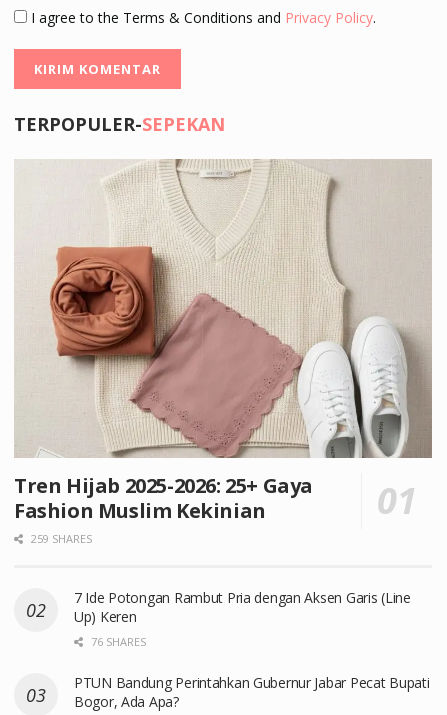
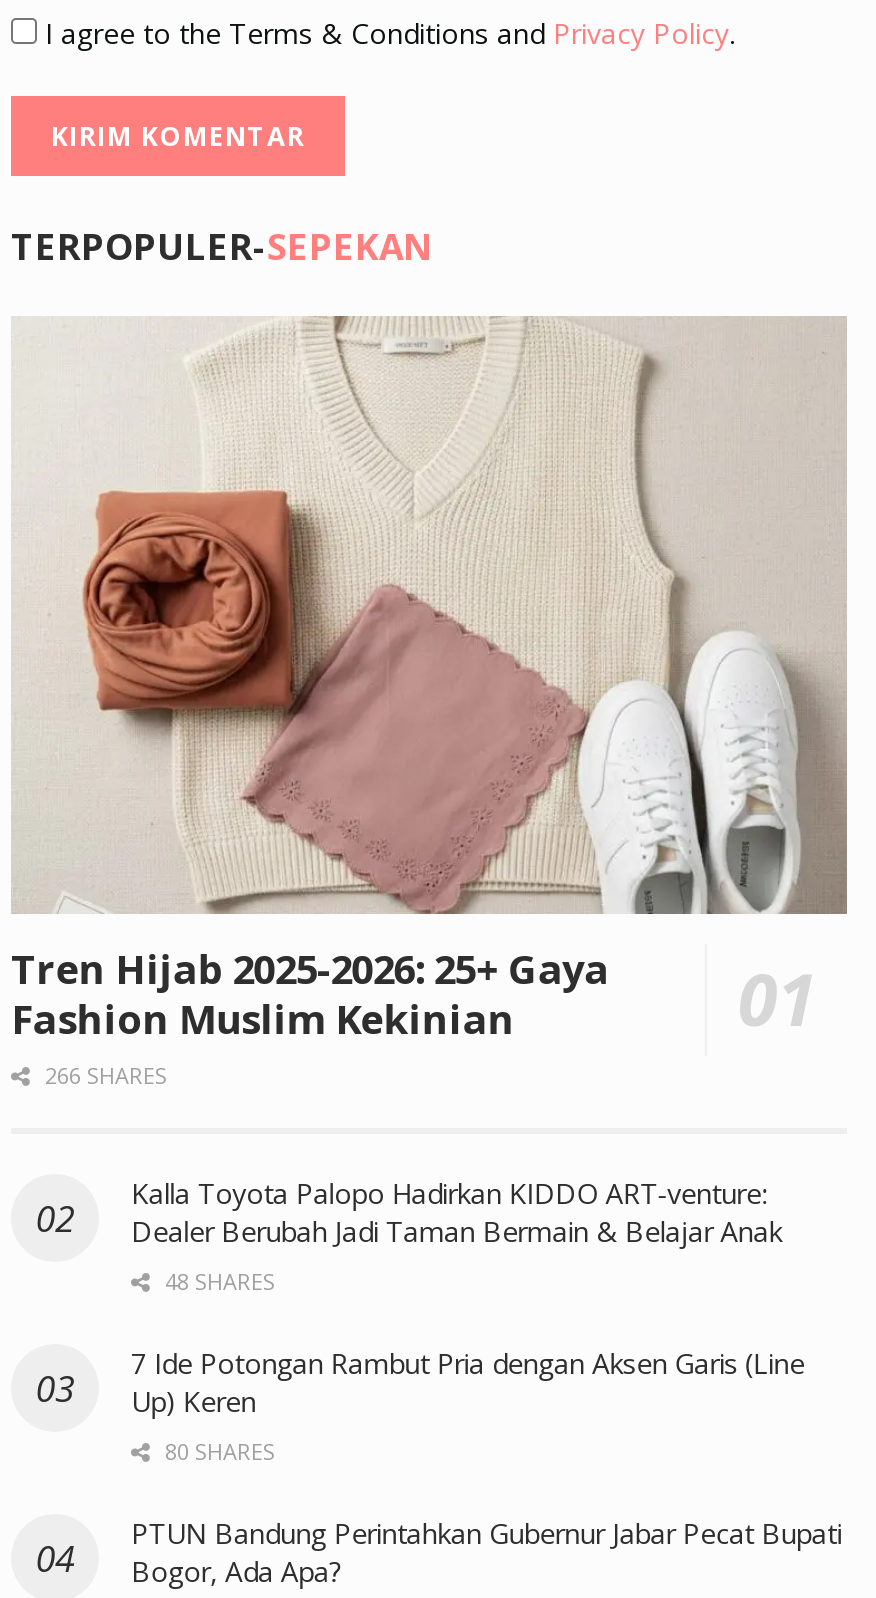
- 259 SHARES
+ 266 SHARES
+ Kalla Toyota Palopo Hadirkan KIDDO ART-venture:
+ Dealer Berubah Jadi Taman Bermain & Belajar Anak
+ 48 SHARES

- 76 SHARES
+ 80 SHARES
